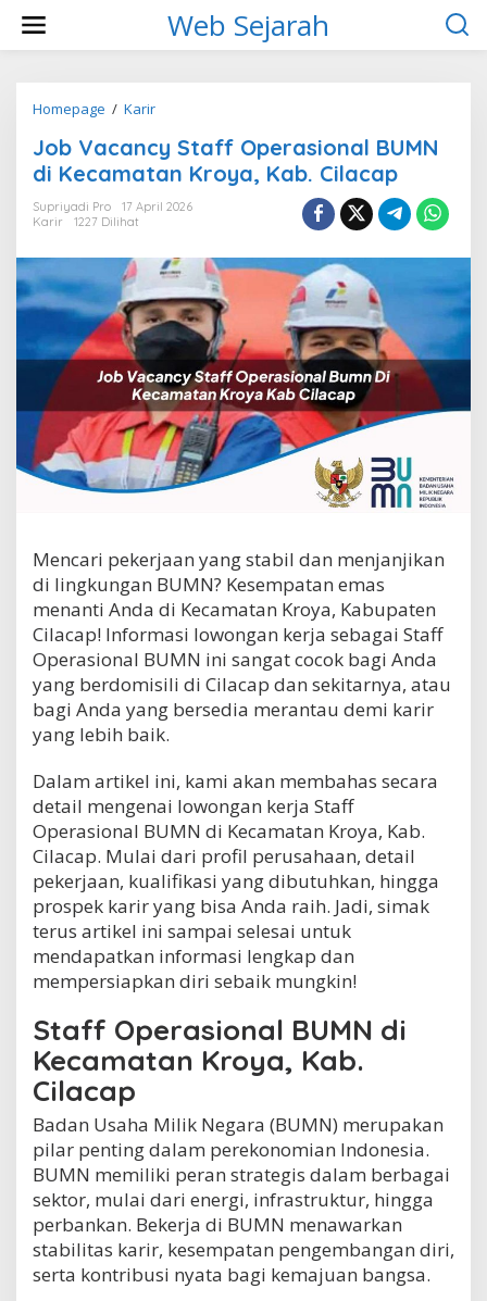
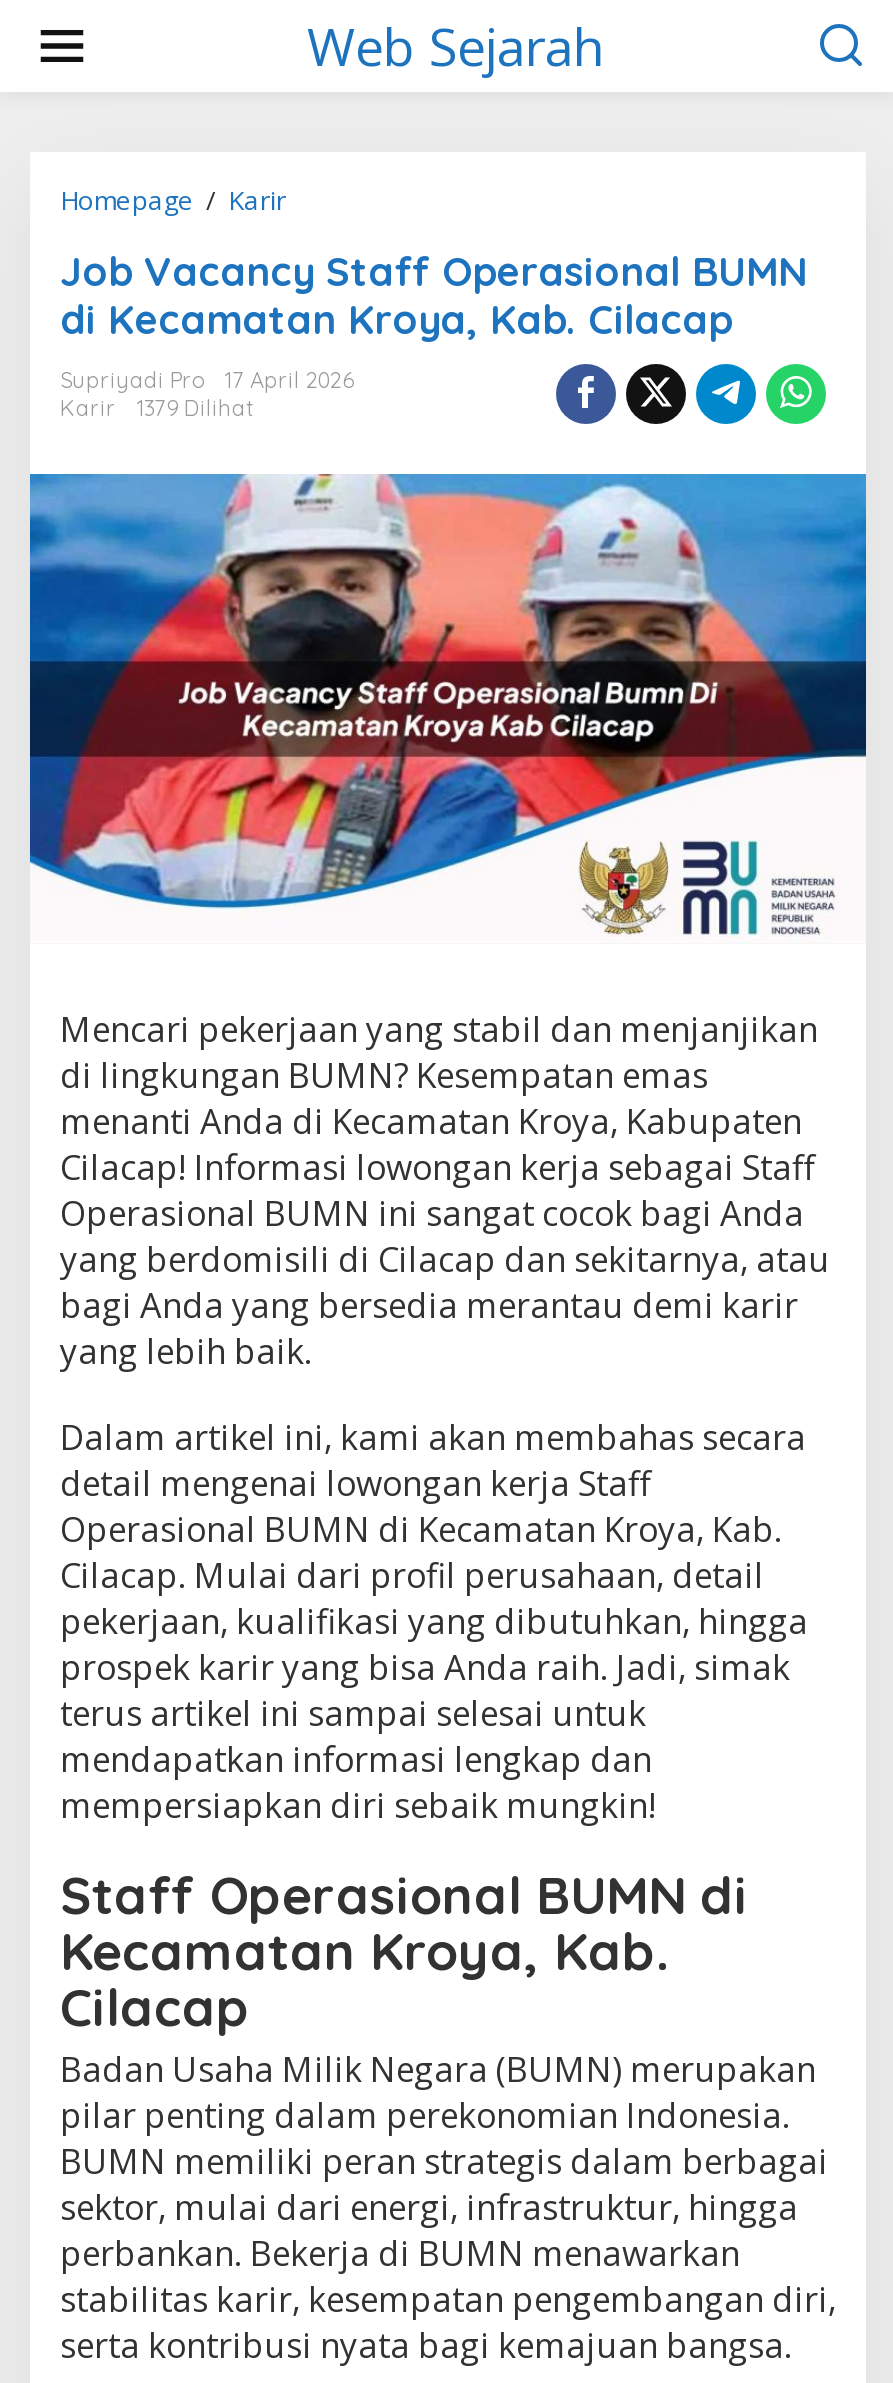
- 1227 Dilihat
+ 1379 Dilihat
